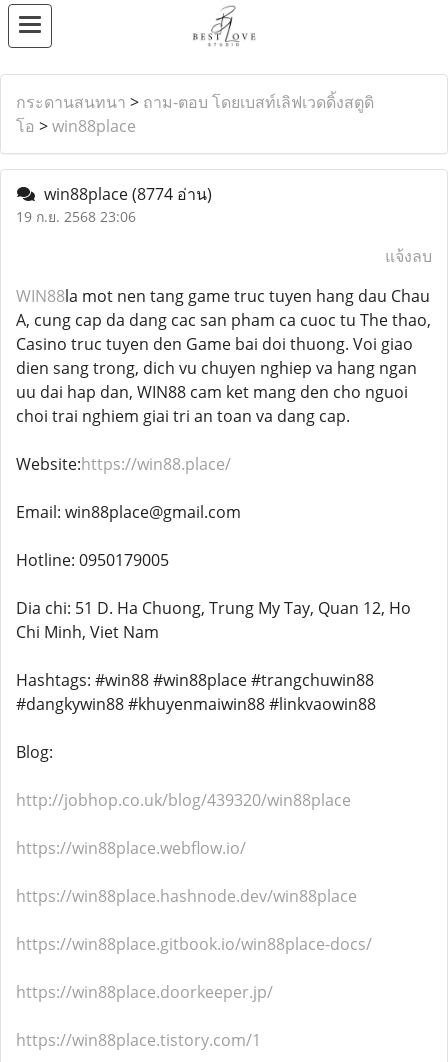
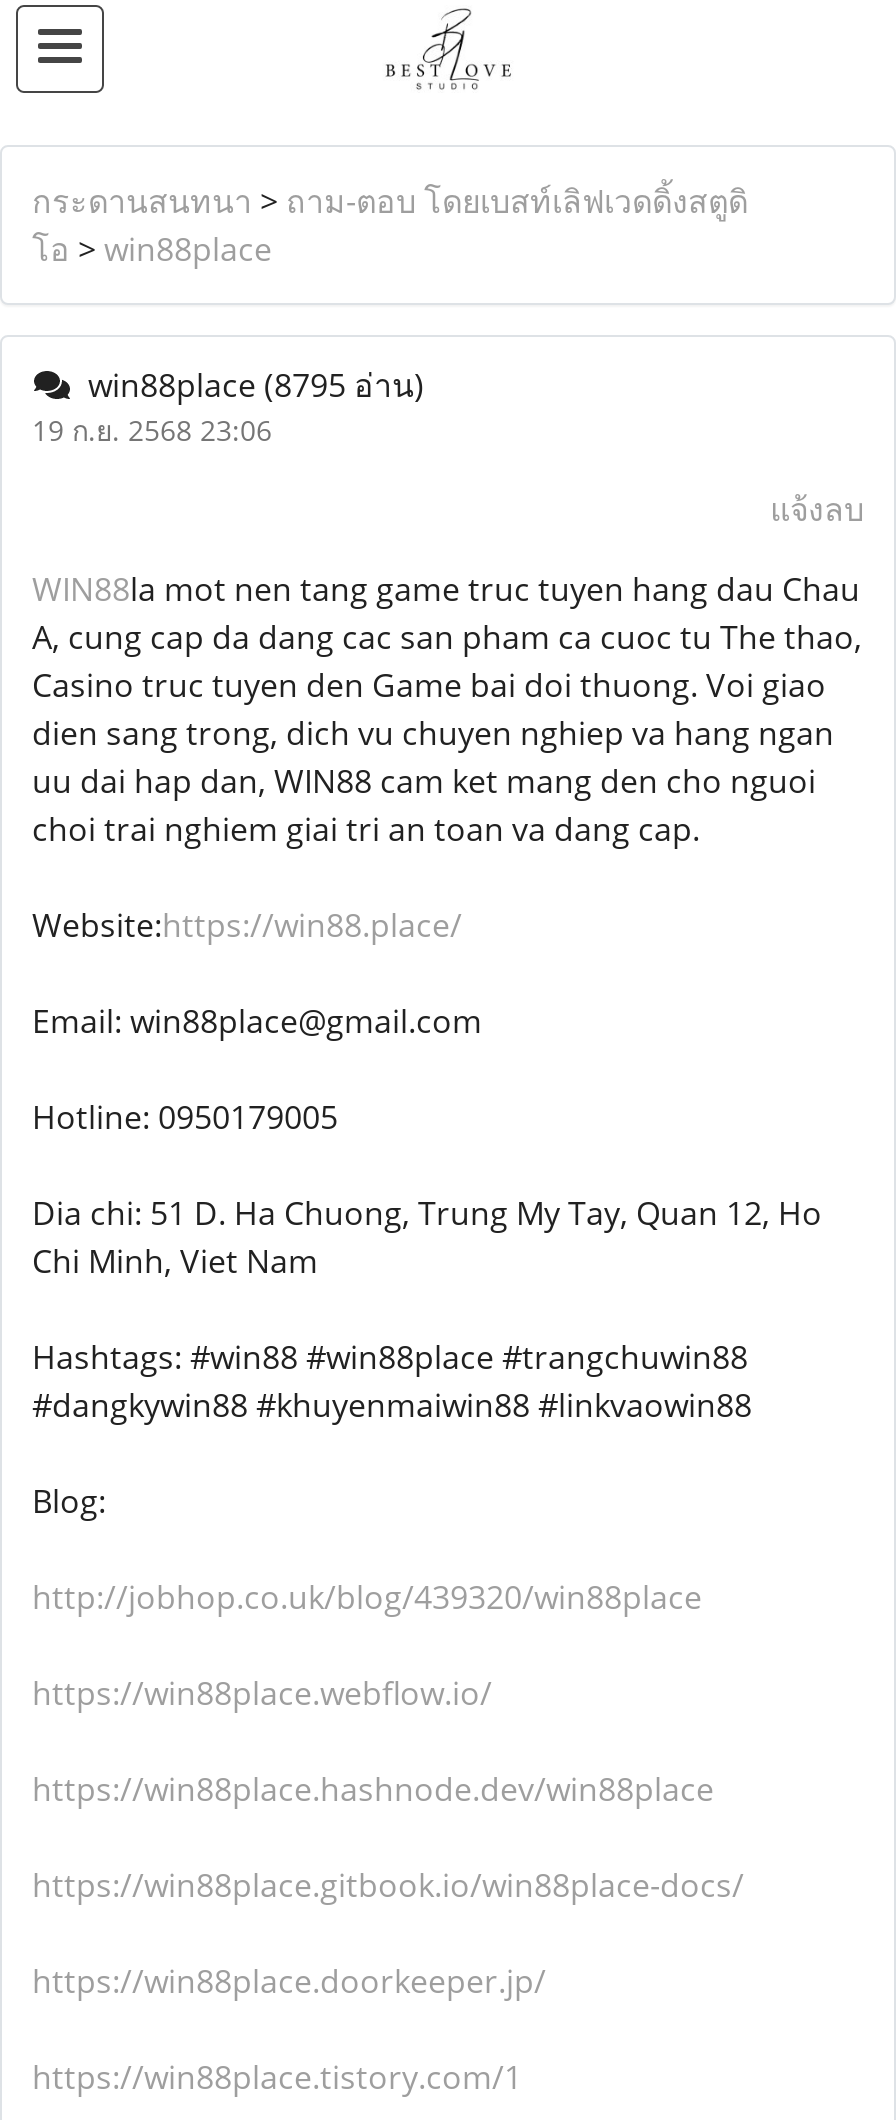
- win88place (8774 อ่าน)
+ win88place (8795 อ่าน)
